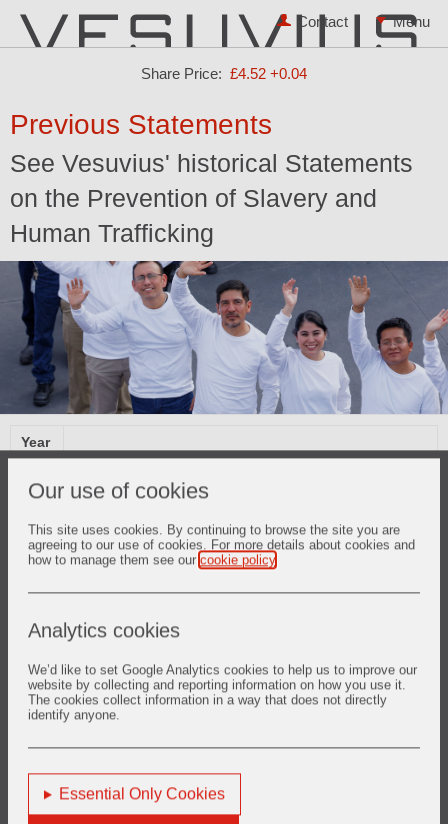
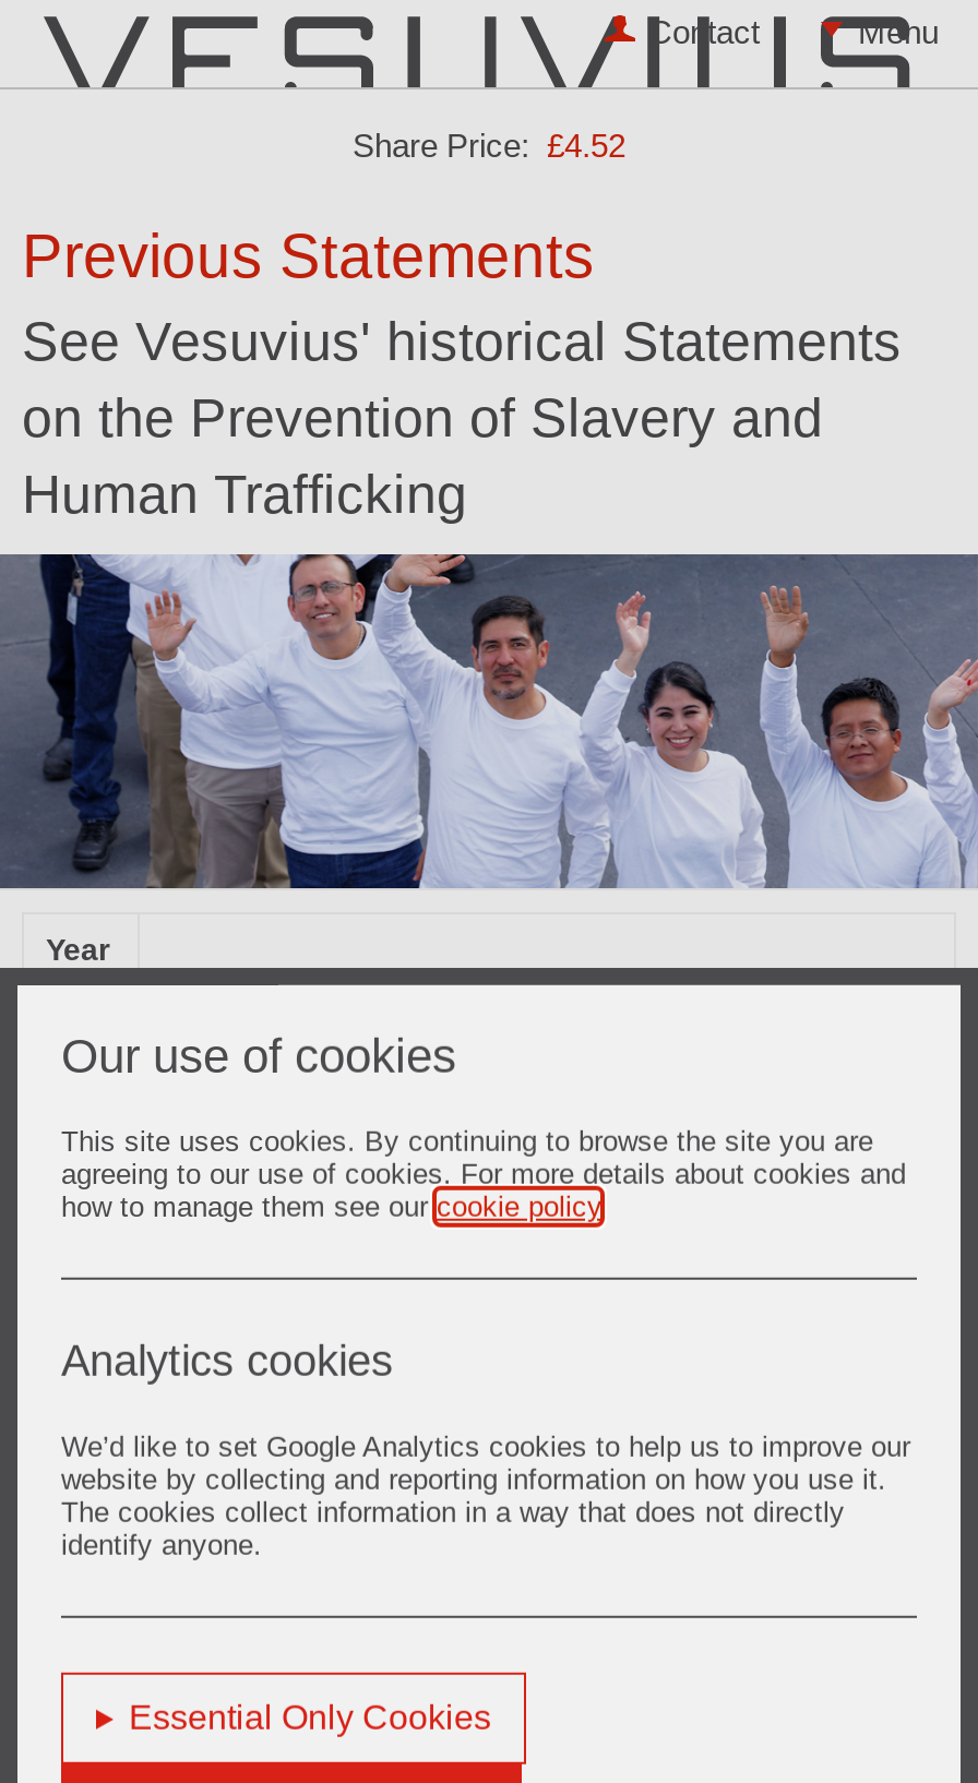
- Share Price: £4.52 +0.04
+ Share Price: £4.52
